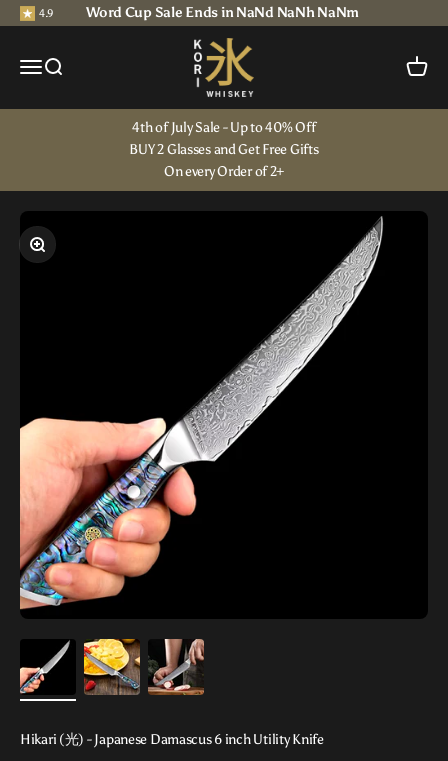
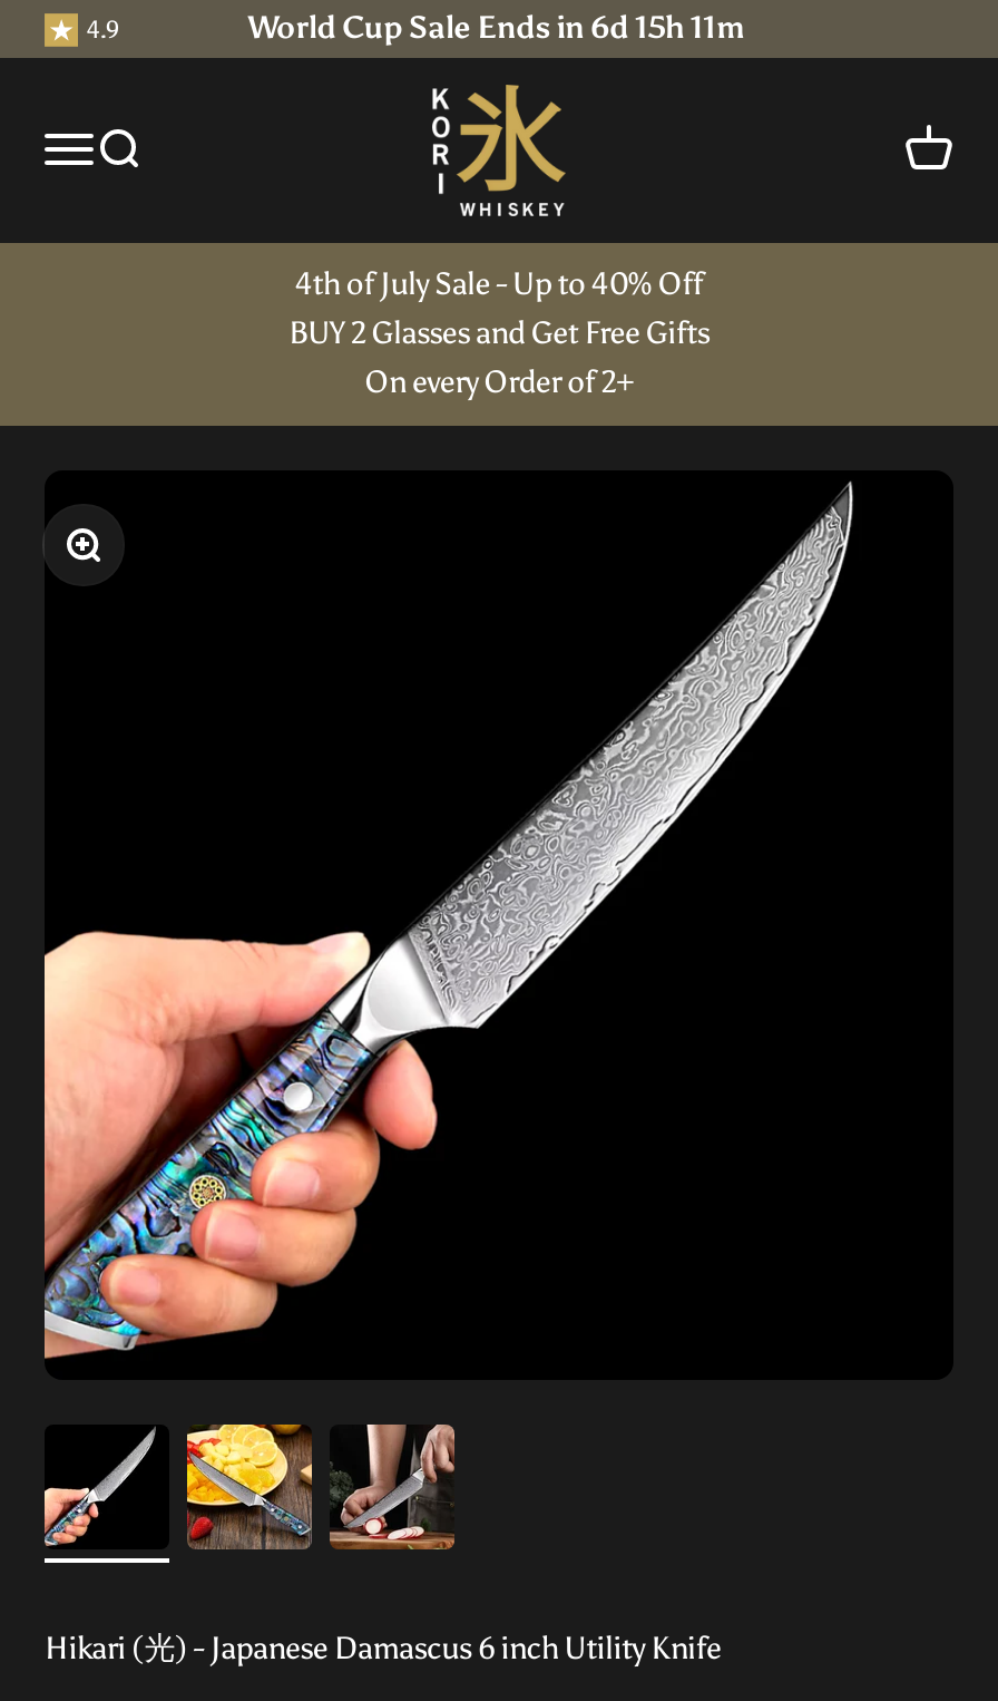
- Word Cup Sale Ends in NaNd NaNh NaNm
+ World Cup Sale Ends in 6d 15h 11m
